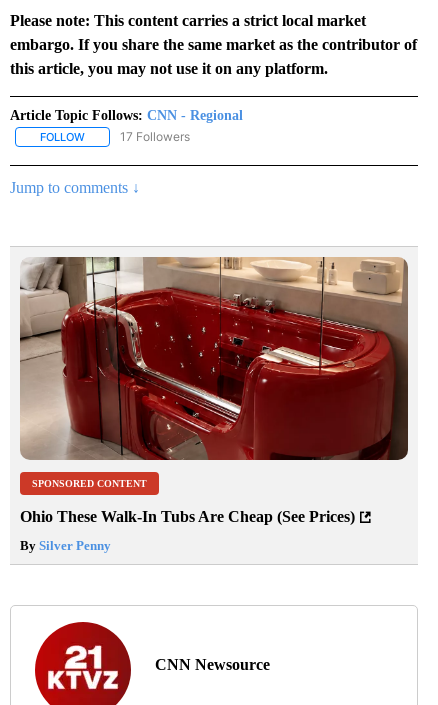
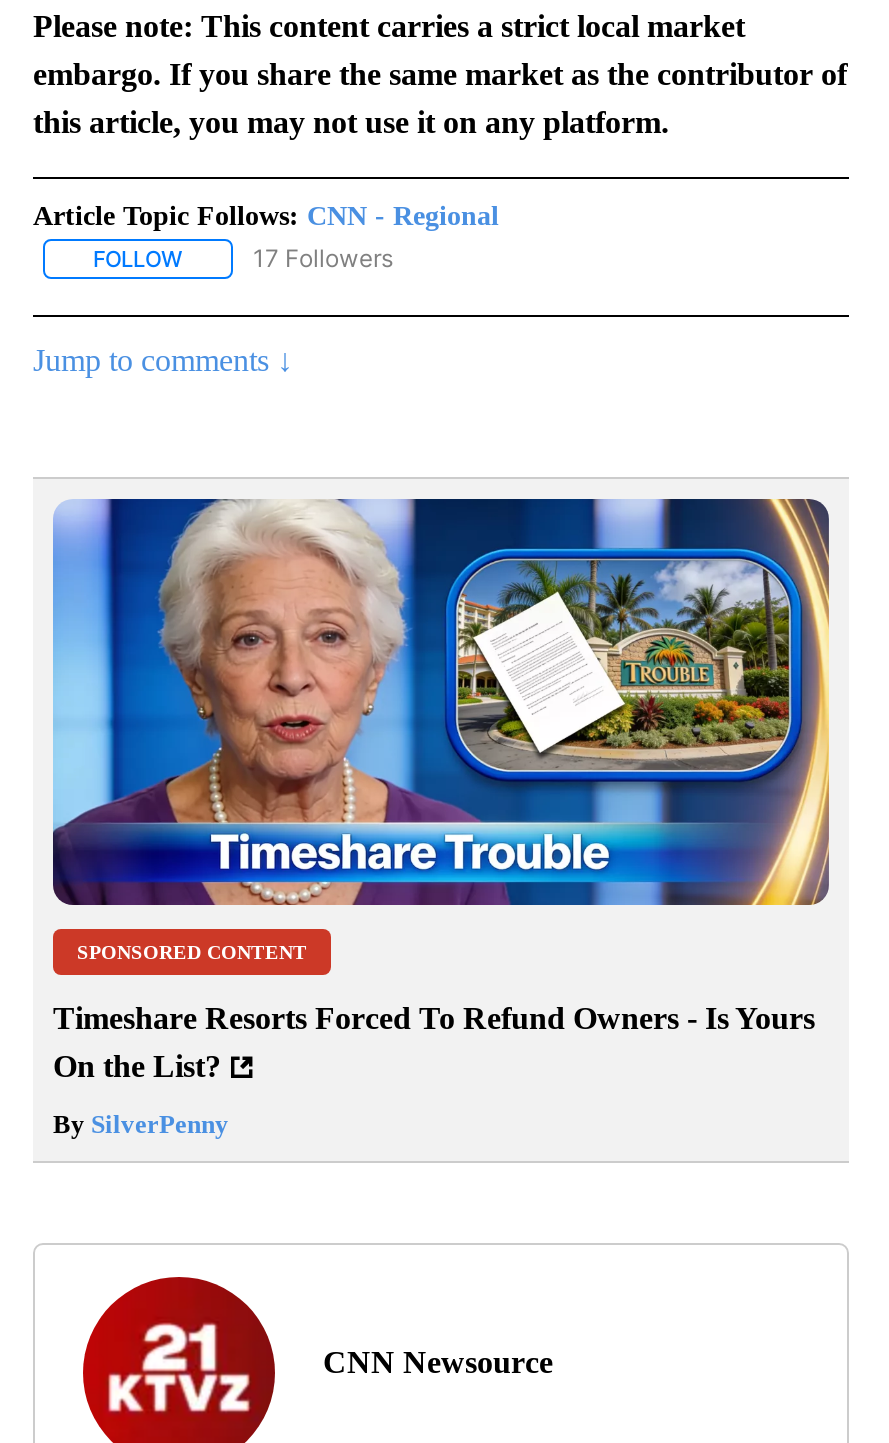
- [image]
+ [image]

- Ohio These Walk-In Tubs Are Cheap (See Prices)
+ Timeshare Resorts Forced To Refund Owners - Is Yours
+ On the List?
